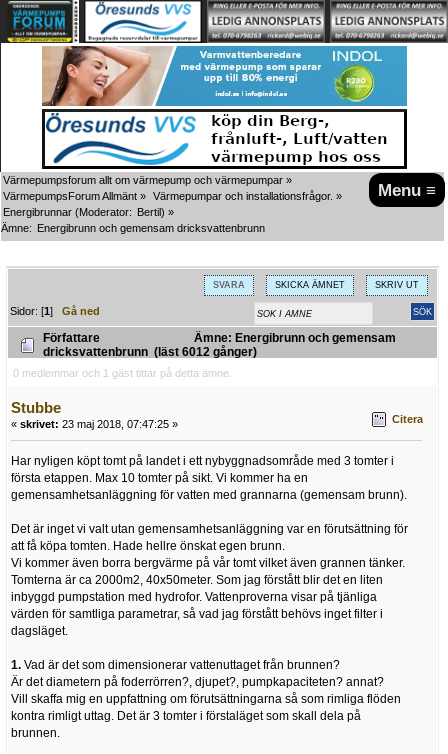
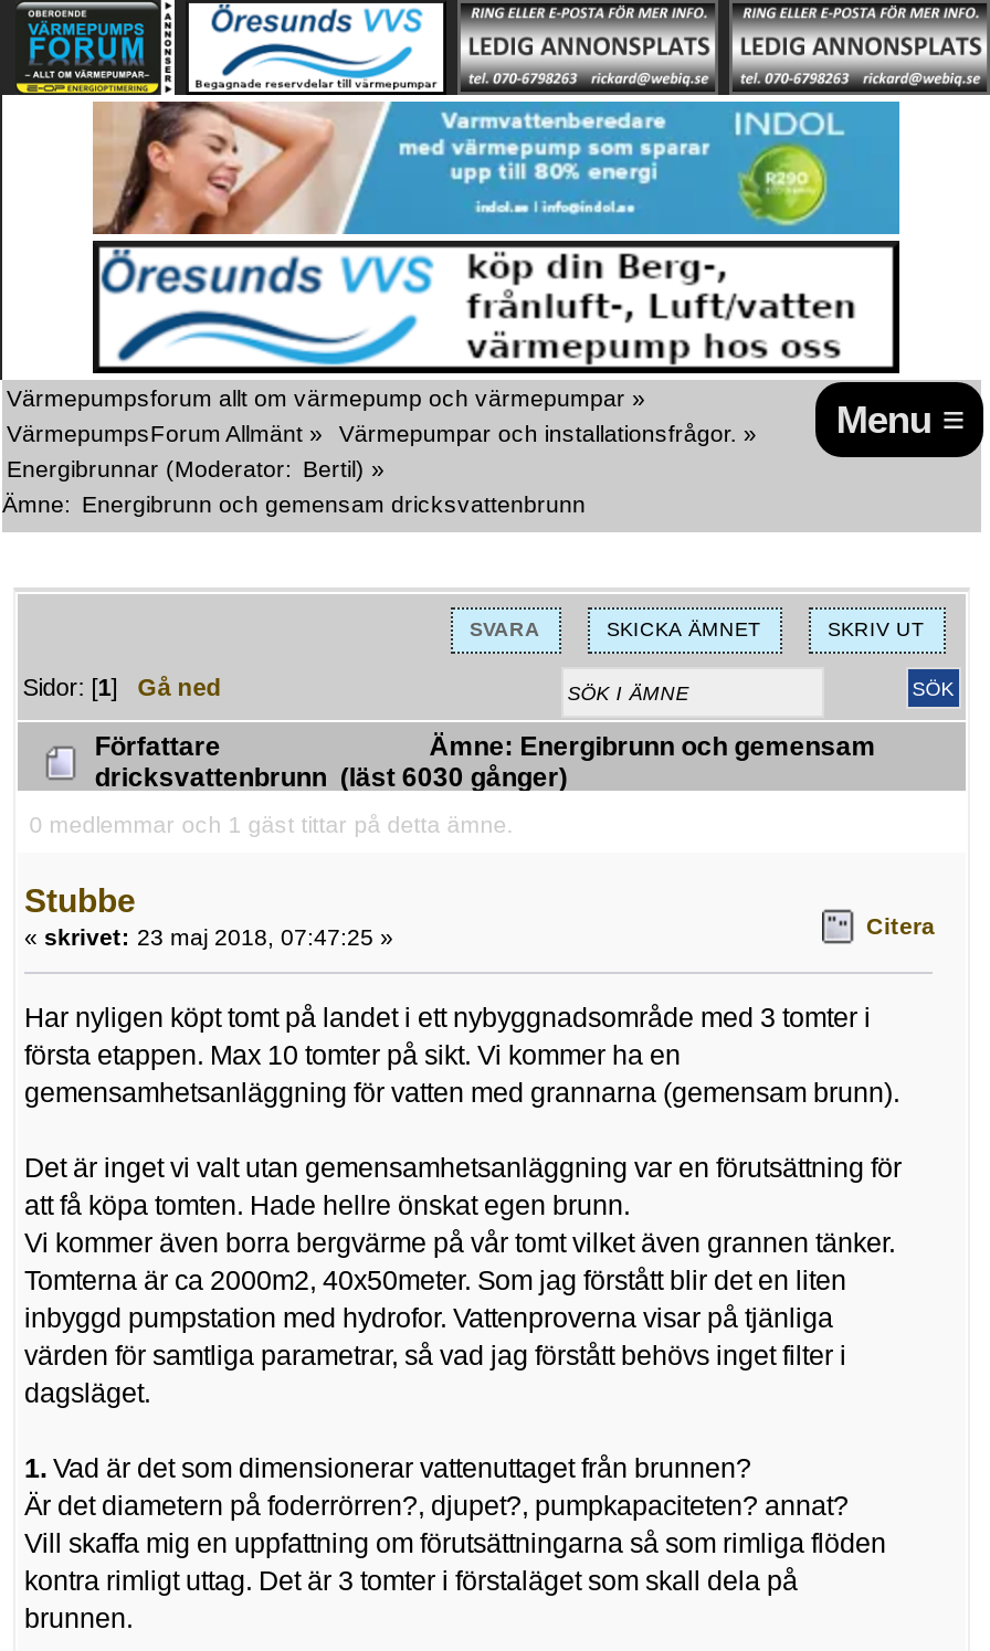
- dricksvattenbrunn (läst 6012 gånger)
+ dricksvattenbrunn (läst 6030 gånger)
